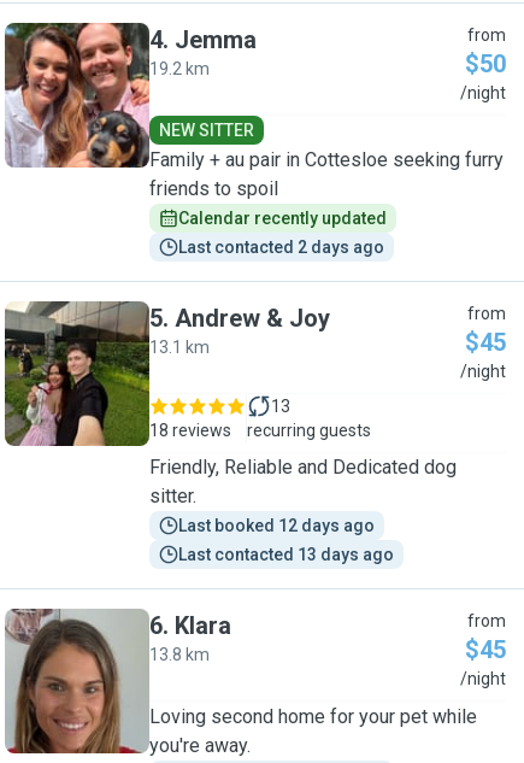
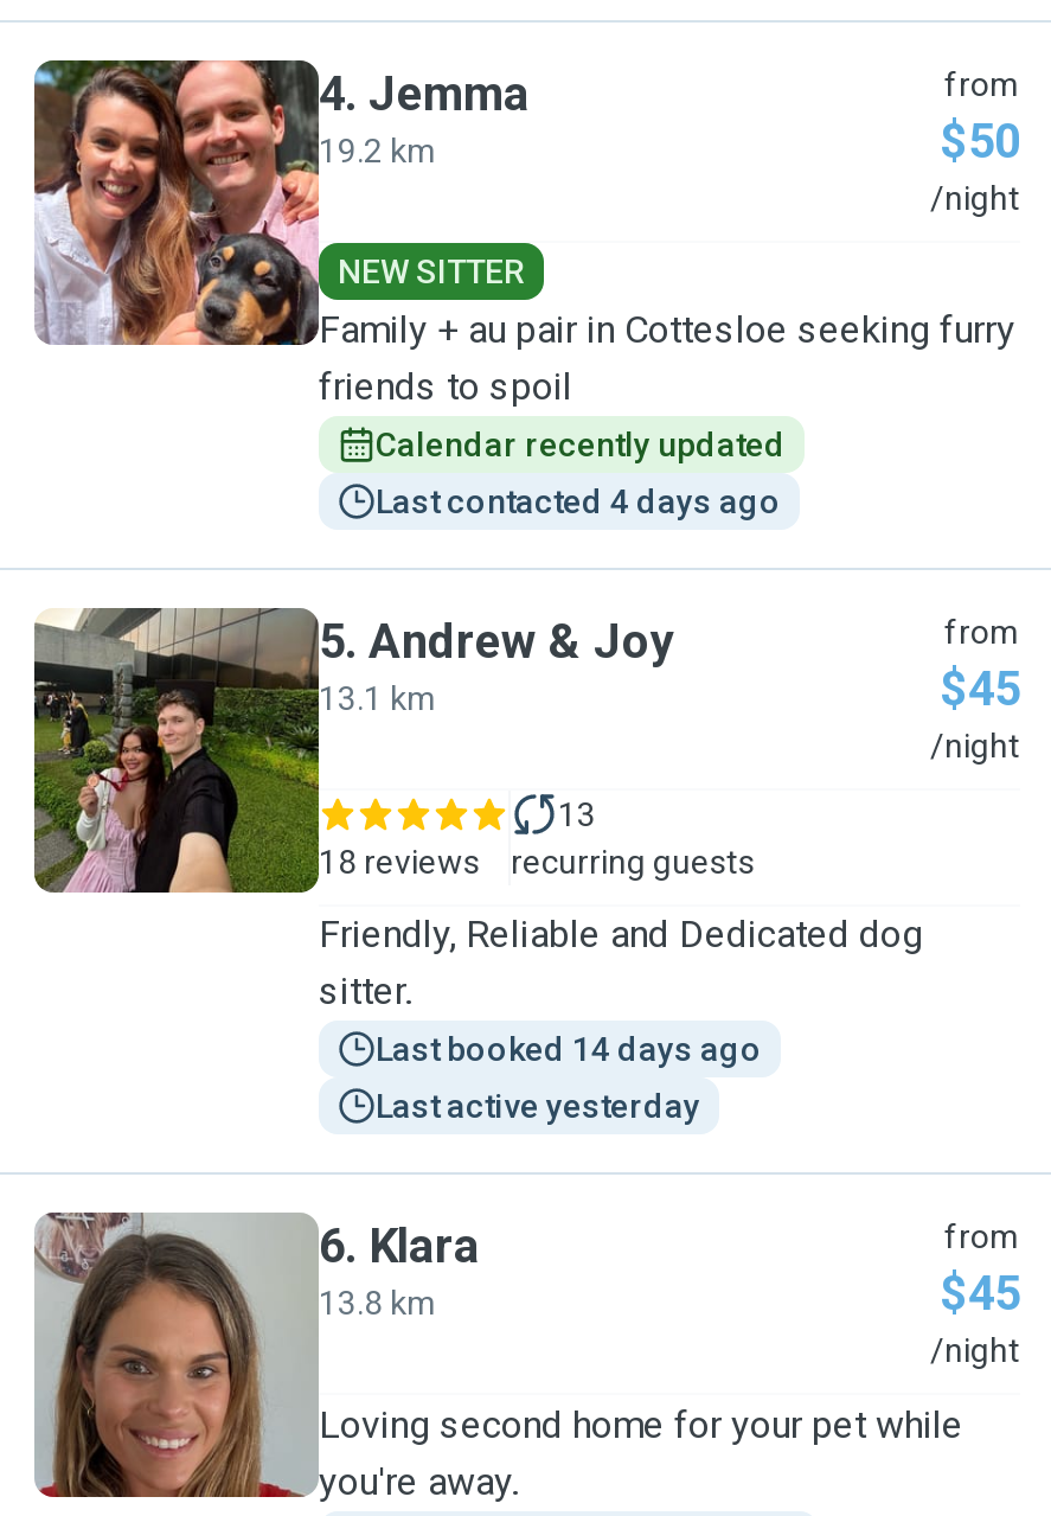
- Last contacted 2 days ago
+ Last contacted 4 days ago

- Last booked 12 days ago
+ Last booked 14 days ago

- Last contacted 13 days ago
+ Last active yesterday
